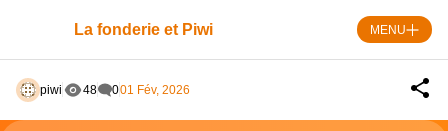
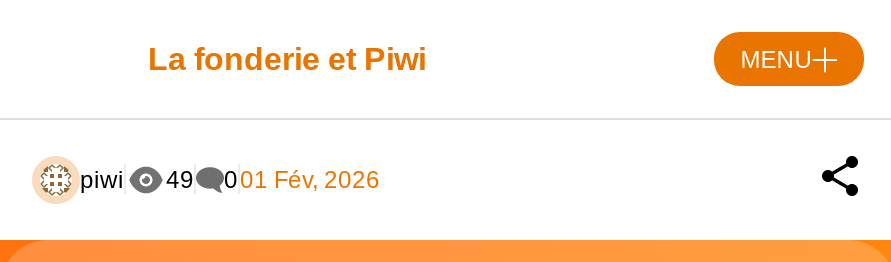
- piwi 48 001 Fév, 2026
+ piwi 49 001 Fév, 2026
